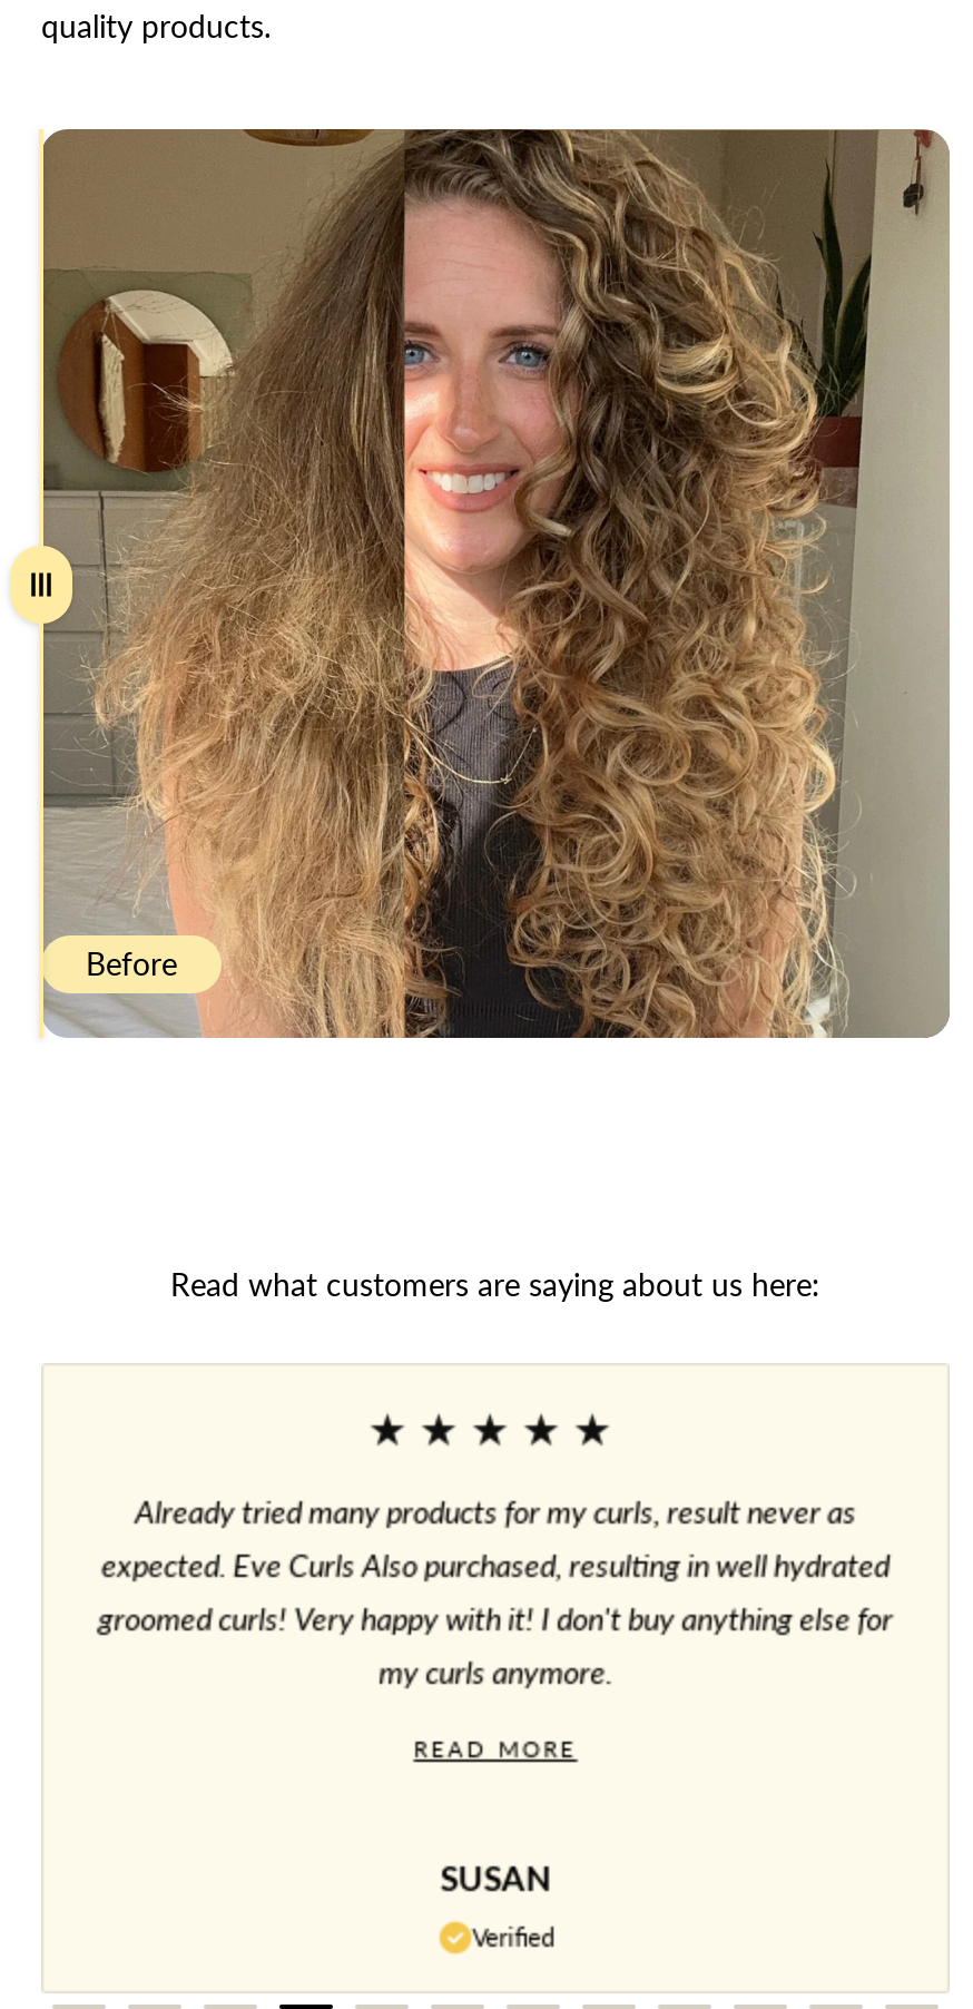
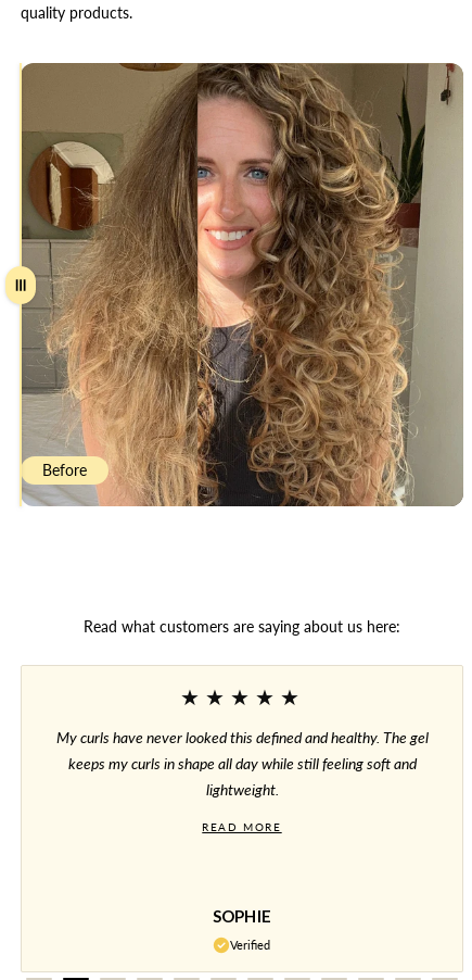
- Already tried many products for my curls, result never as
- expected. Eve Curls Also purchased, resulting in well hydrated
- groomed curls! Very happy with it! I don't buy anything else for
- my curls anymore.
+ My curls have never looked this defined and healthy. The gel
+ keeps my curls in shape all day while still feeling soft and
+ lightweight.

moved up: READ MORE

- SUSAN
+ SOPHIE
